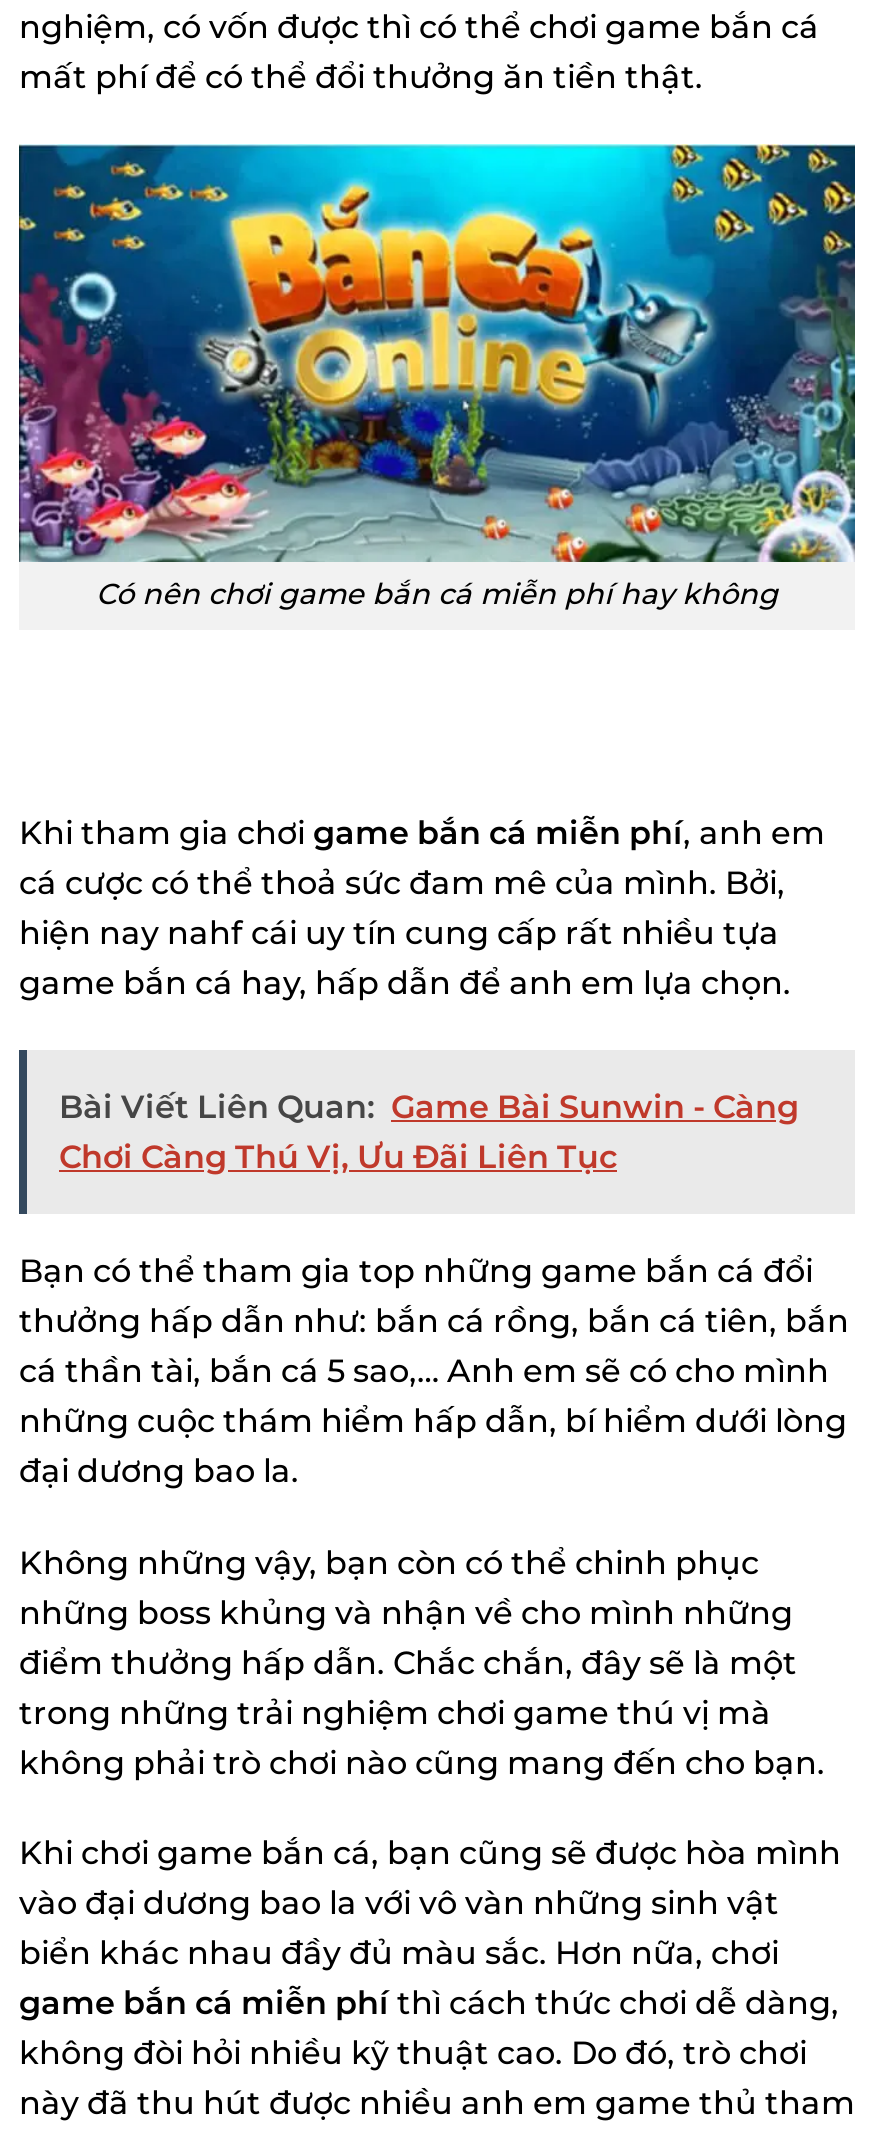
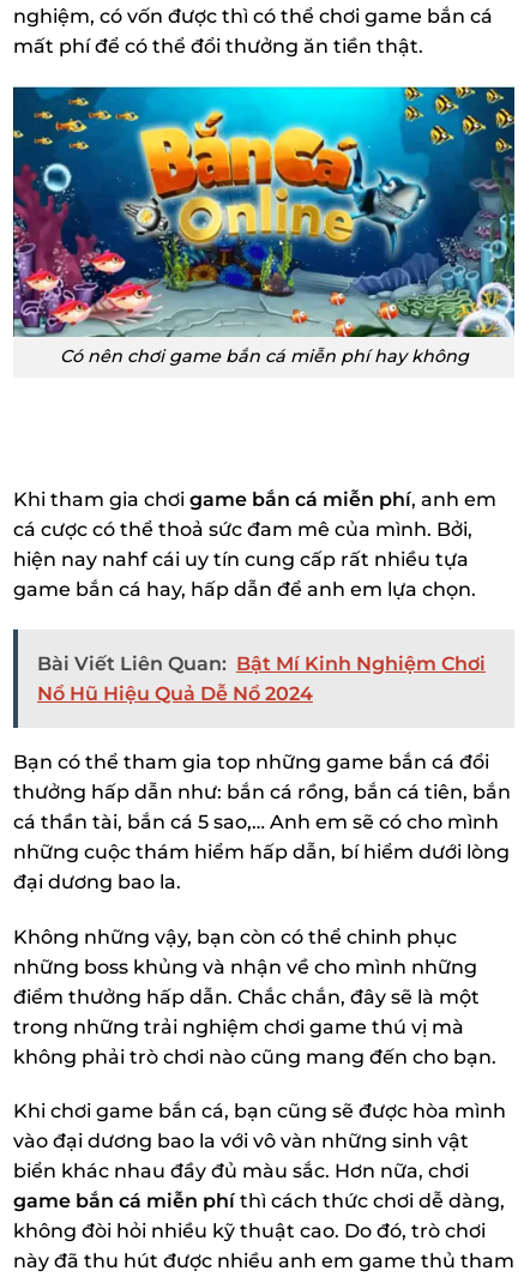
- Bài Viết Liên Quan: Game Bài Sunwin - Càng
- Chơi Càng Thú Vị, Ưu Đãi Liên Tục
+ Bài Viết Liên Quan: Bật Mí Kinh Nghiệm Chơi
+ Nổ Hũ Hiệu Quả Dễ Nổ 2024
